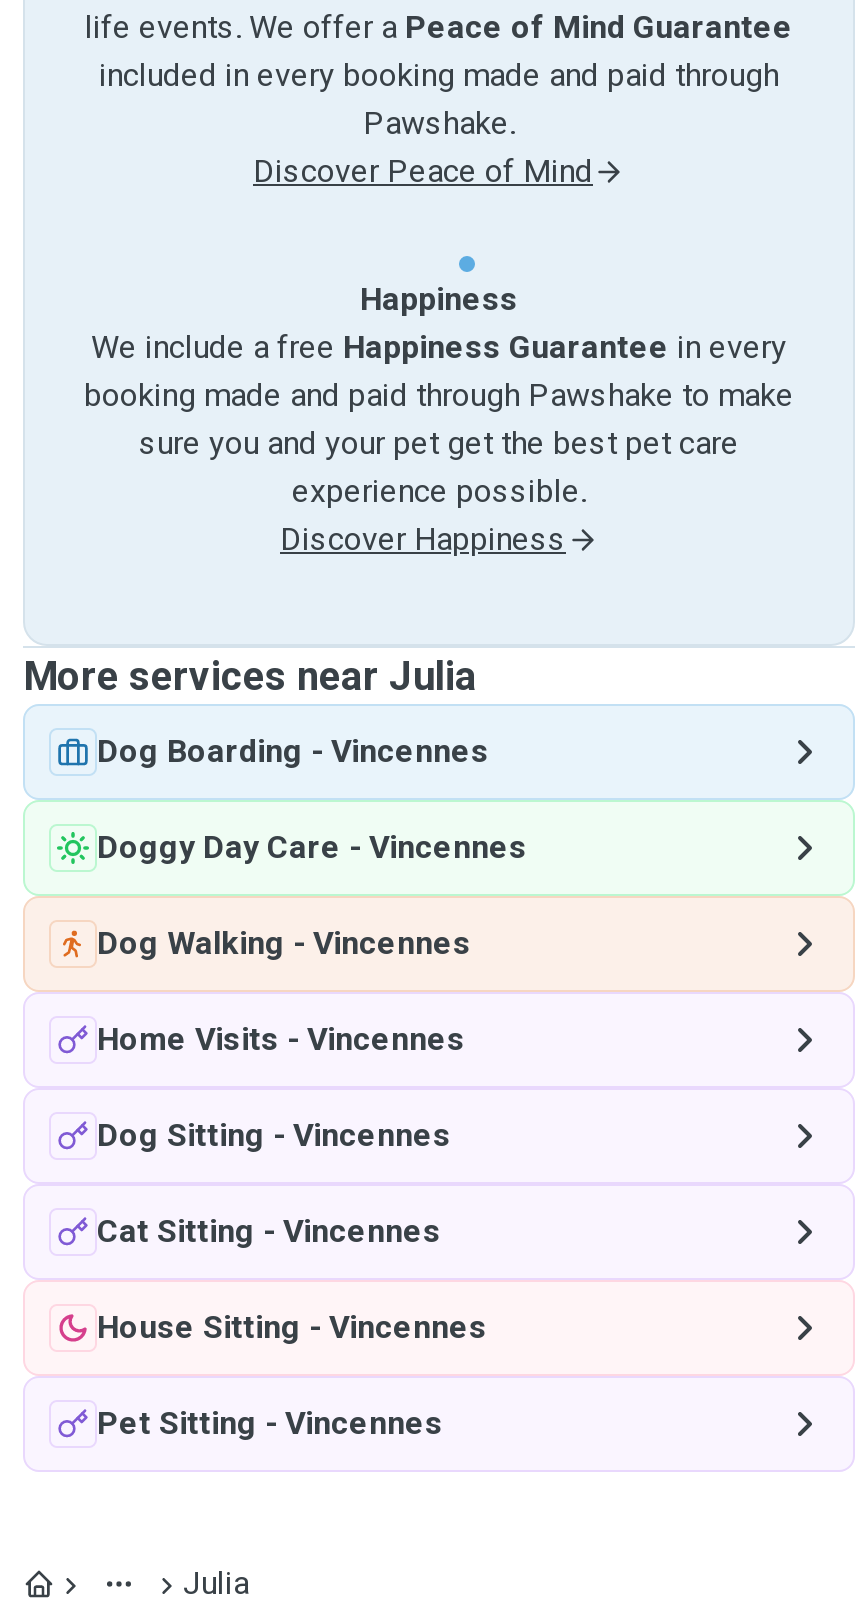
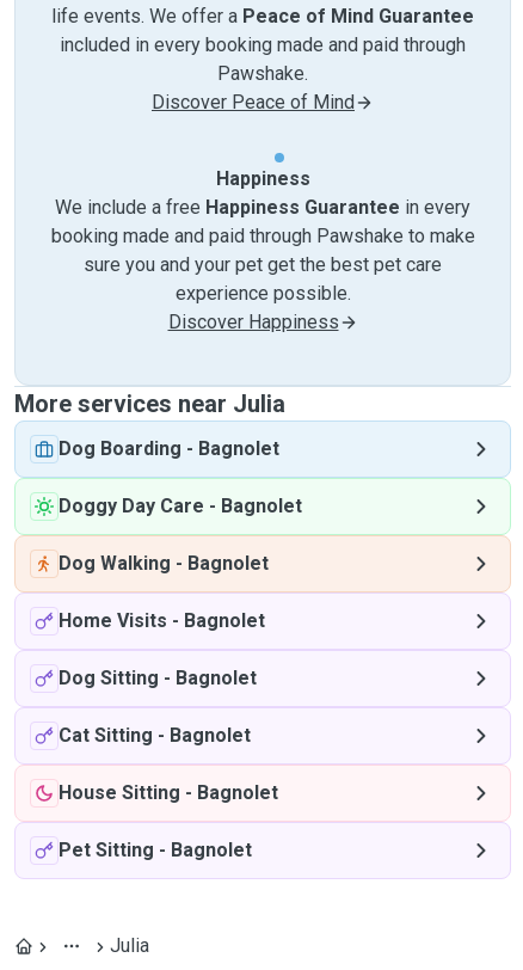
- Dog Boarding - Vincennes
+ Dog Boarding - Bagnolet

- Doggy Day Care - Vincennes
+ Doggy Day Care - Bagnolet

- Dog Walking - Vincennes
+ Dog Walking - Bagnolet

- Home Visits - Vincennes
+ Home Visits - Bagnolet

- Dog Sitting - Vincennes
+ Dog Sitting - Bagnolet

- Cat Sitting - Vincennes
+ Cat Sitting - Bagnolet

- House Sitting - Vincennes
+ House Sitting - Bagnolet

- Pet Sitting - Vincennes
+ Pet Sitting - Bagnolet
